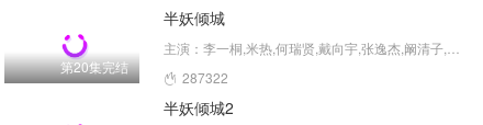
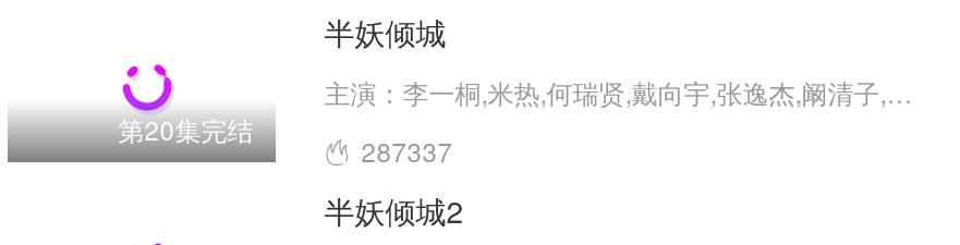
- 287322
+ 287337
